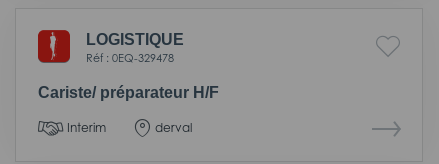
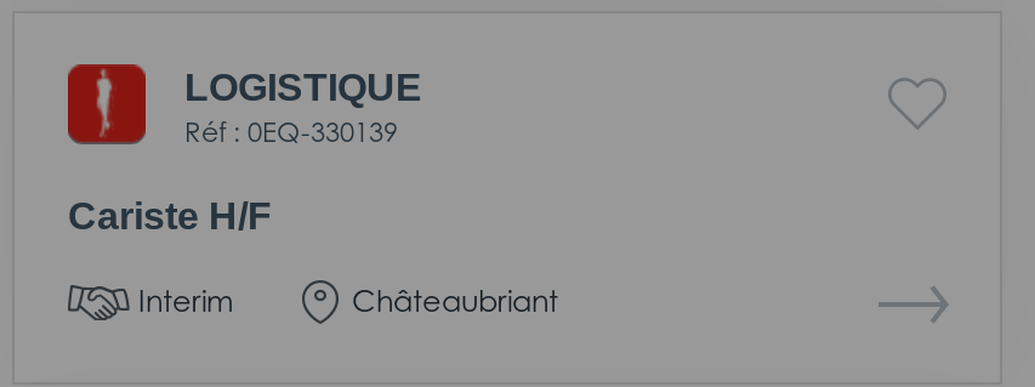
- Réf : 0EQ-329478
+ Réf : 0EQ-330139

- Cariste/ préparateur H/F
+ Cariste H/F

- derval
+ Châteaubriant
